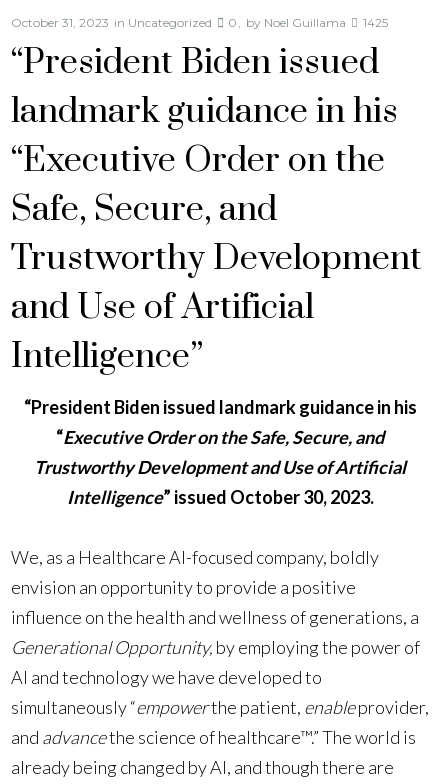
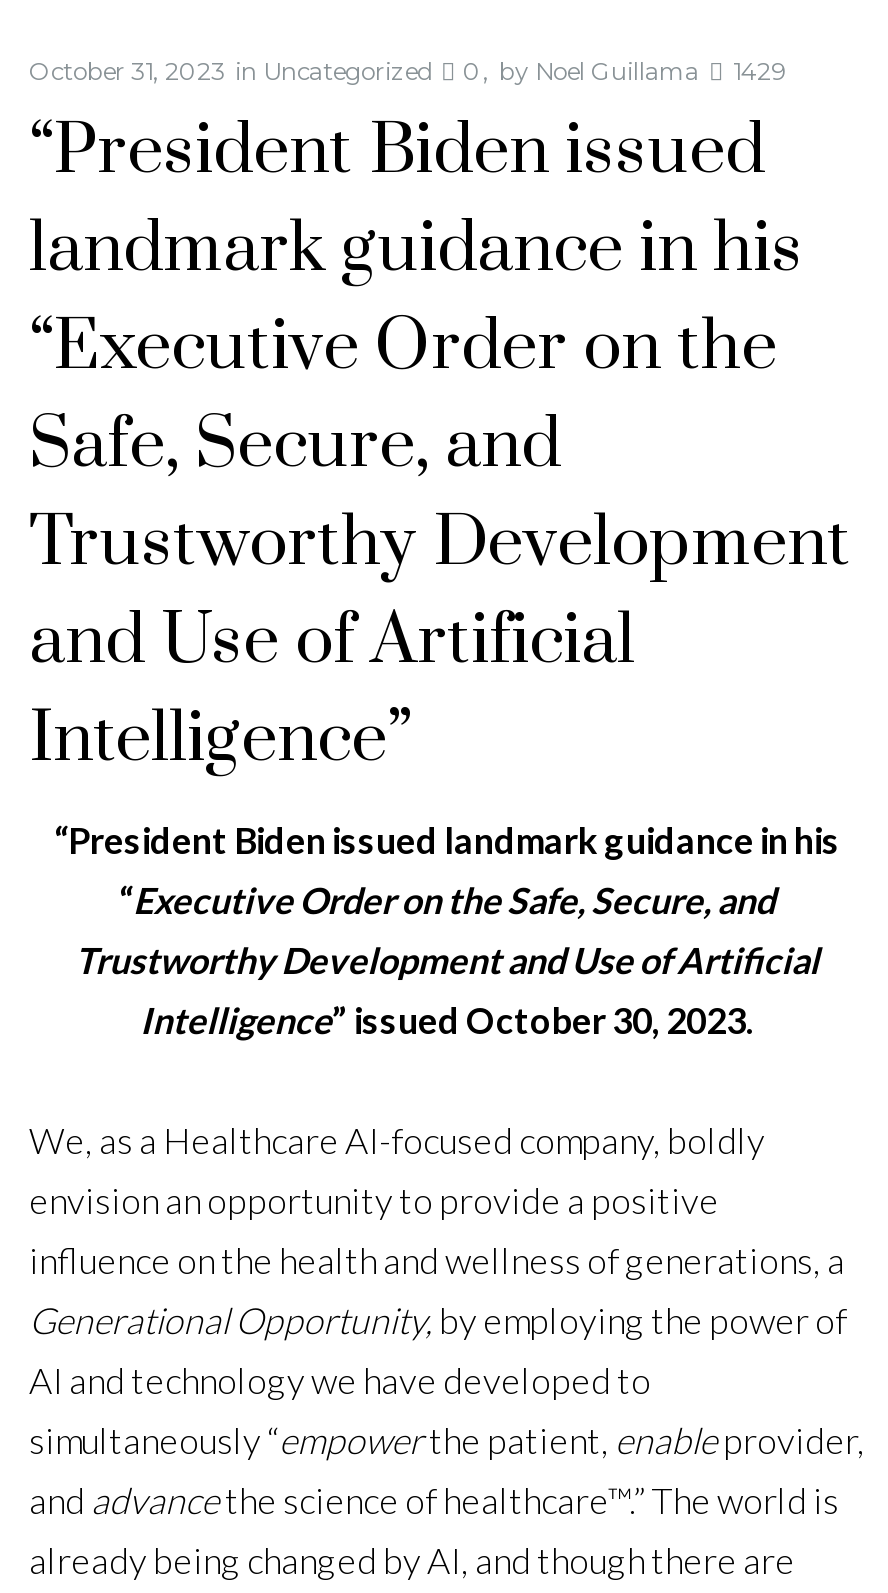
- October 31, 2023 in Uncategorized 0 by Noel Guillama 1425
+ October 31, 2023 in Uncategorized 0 by Noel Guillama 1429
